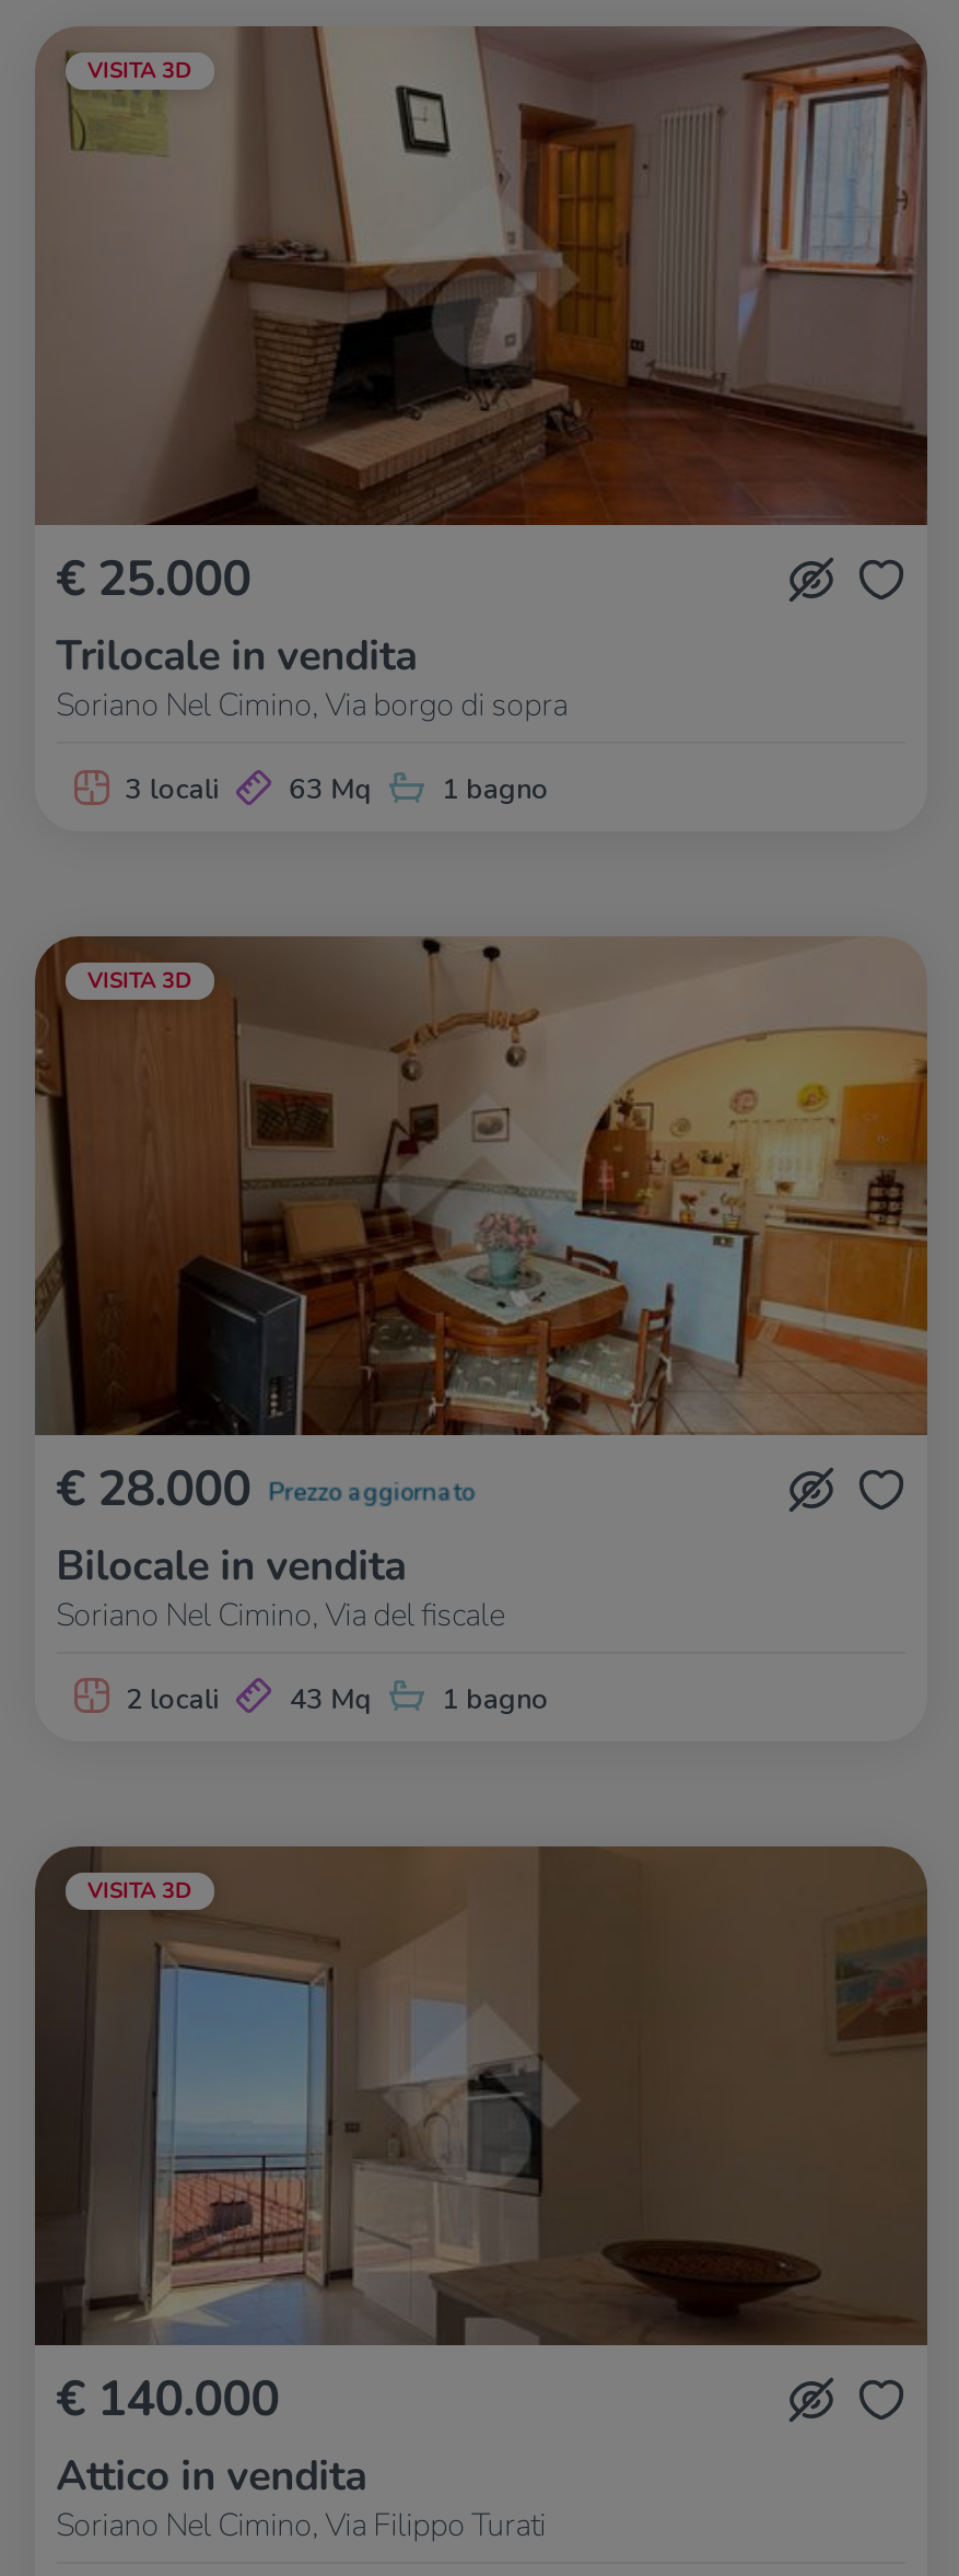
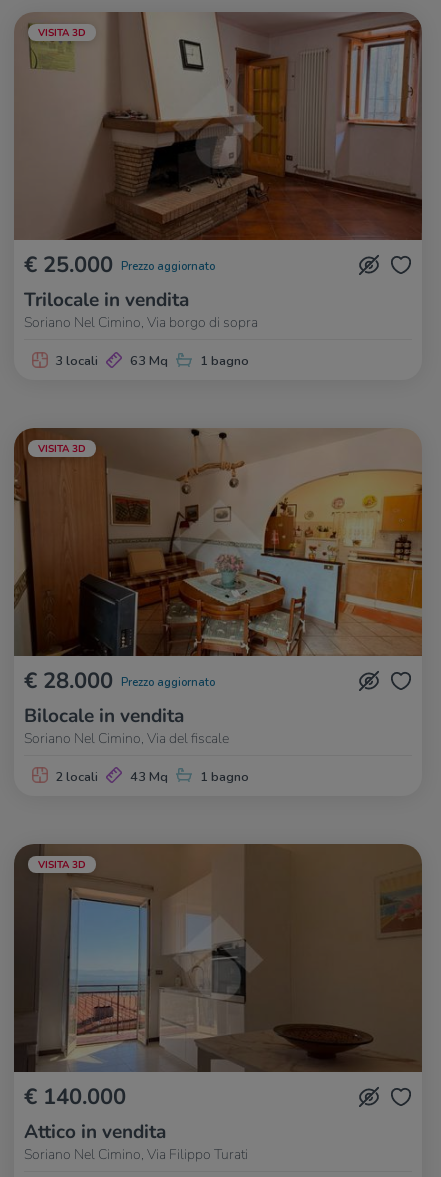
- € 25.000
+ € 25.000 Prezzo aggiornato
